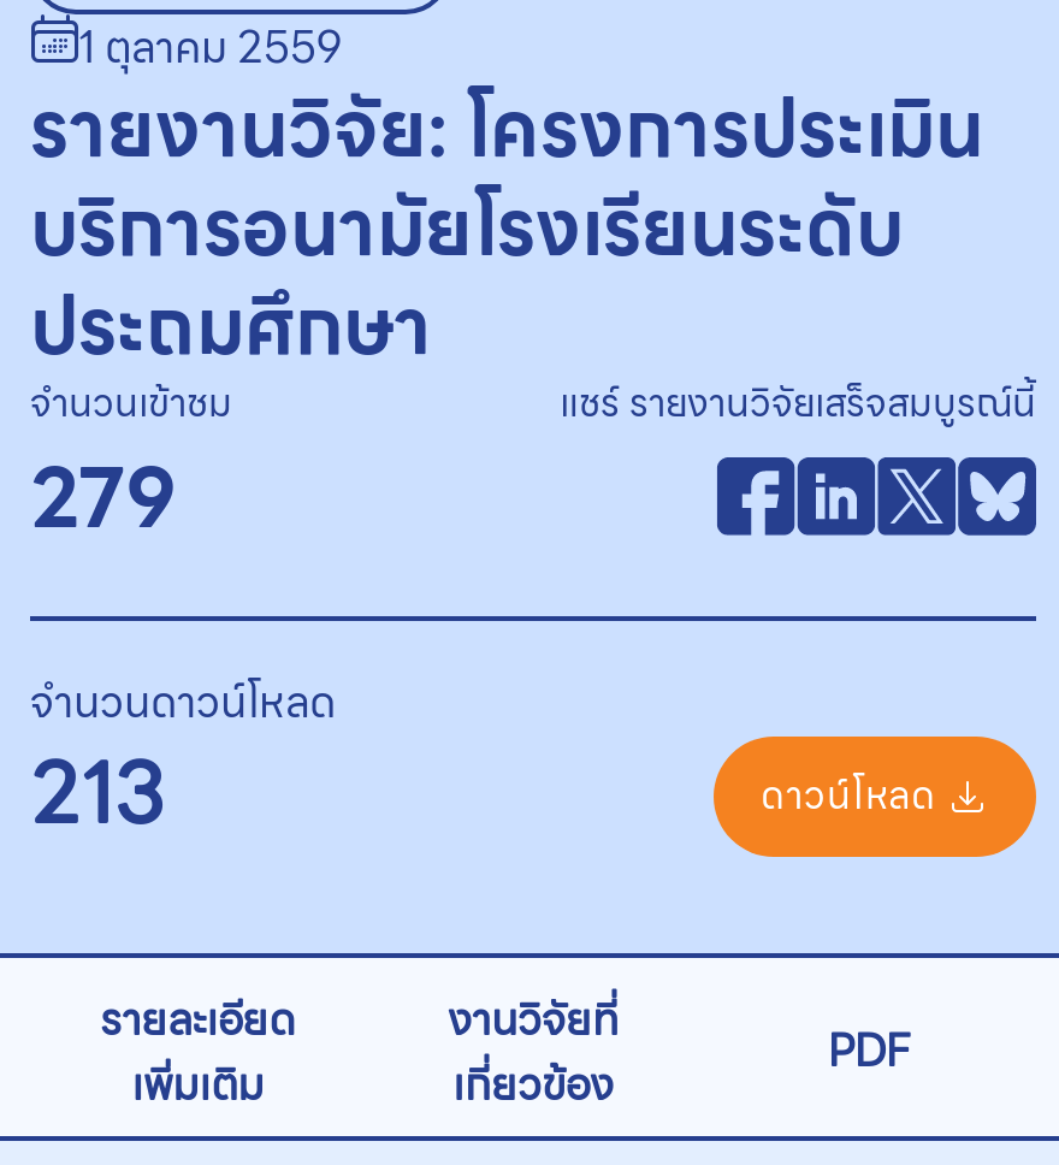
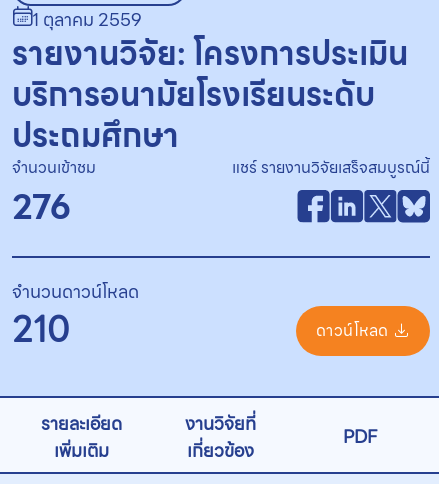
- 279
+ 276

- 213
+ 210
